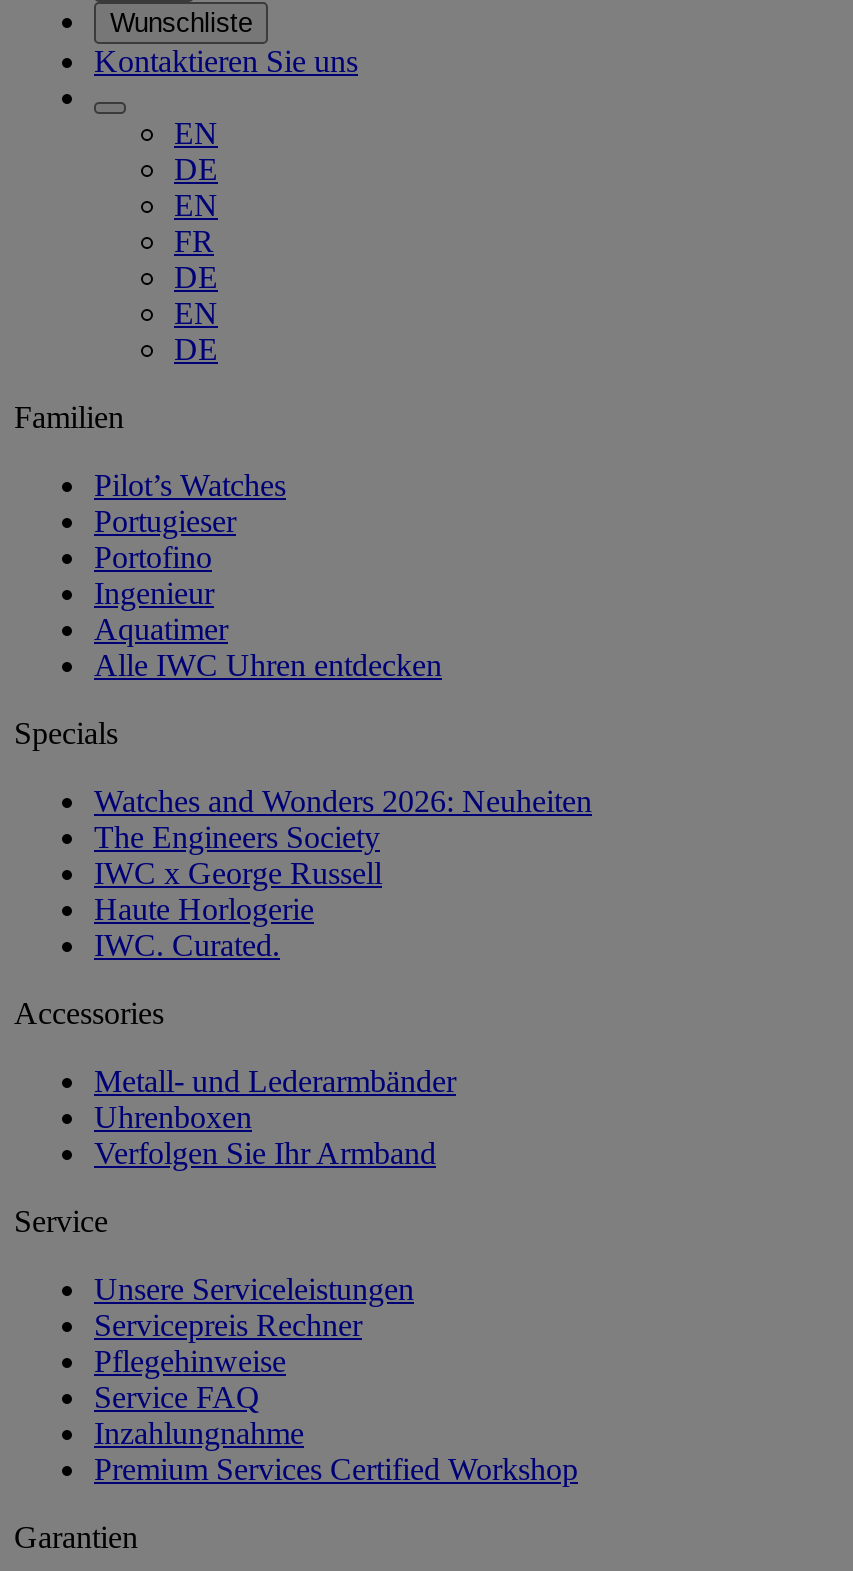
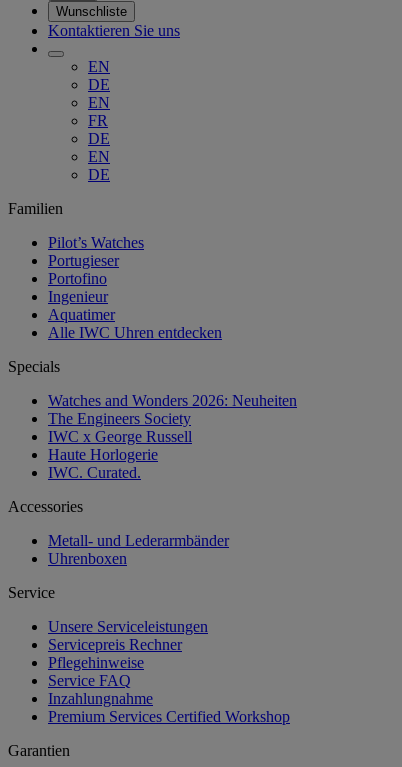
- Verfolgen Sie Ihr Armband
